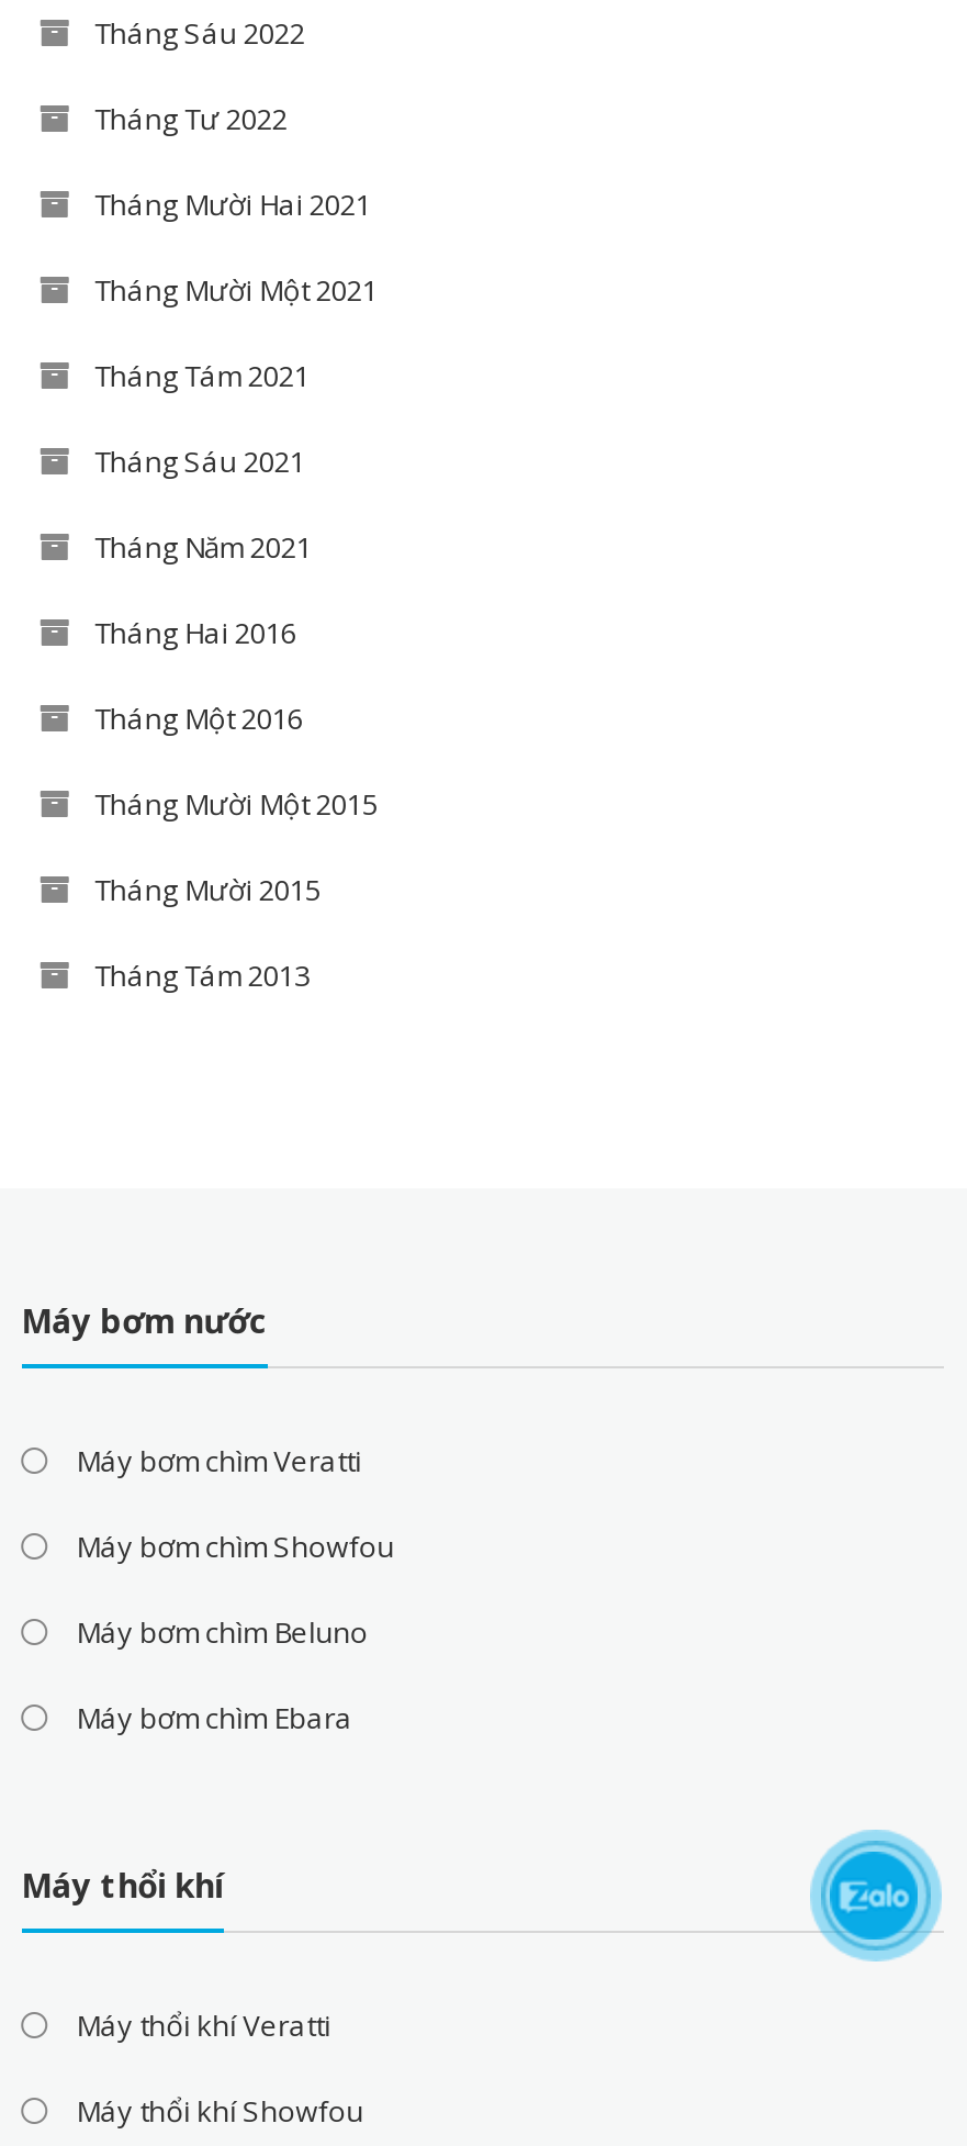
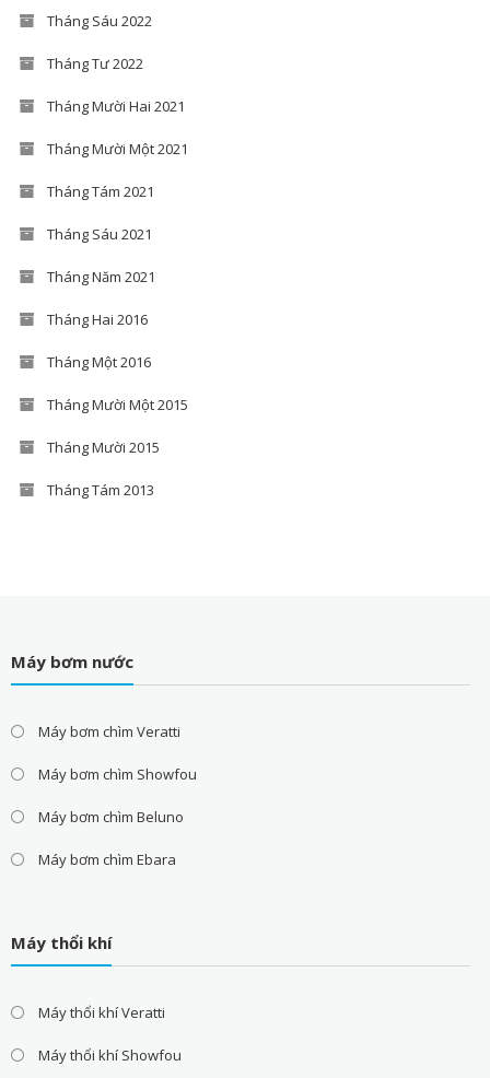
- [image]
